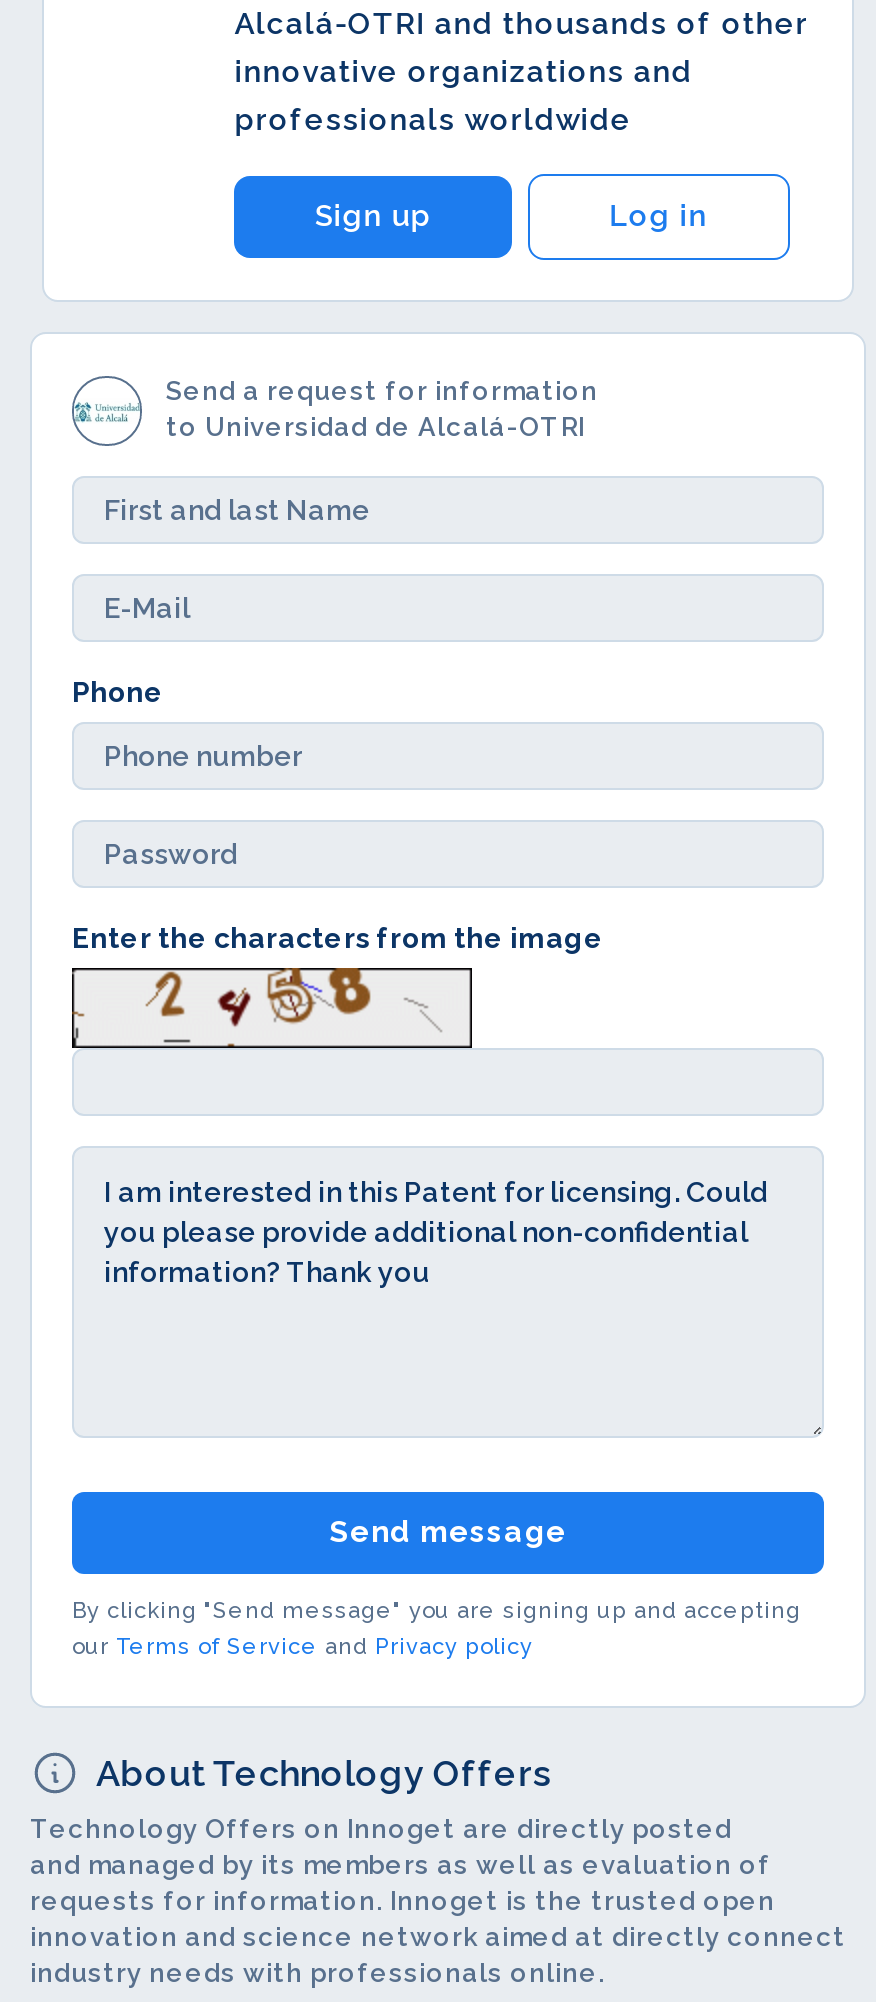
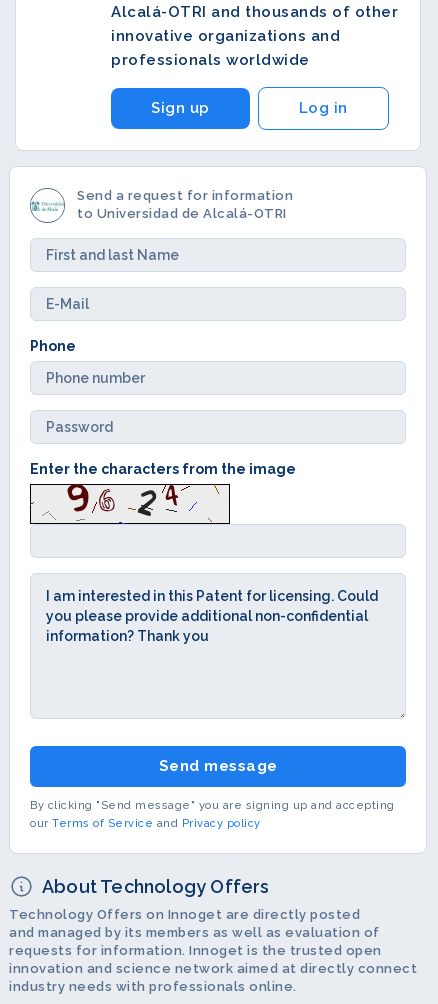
- [image]
+ [image]
